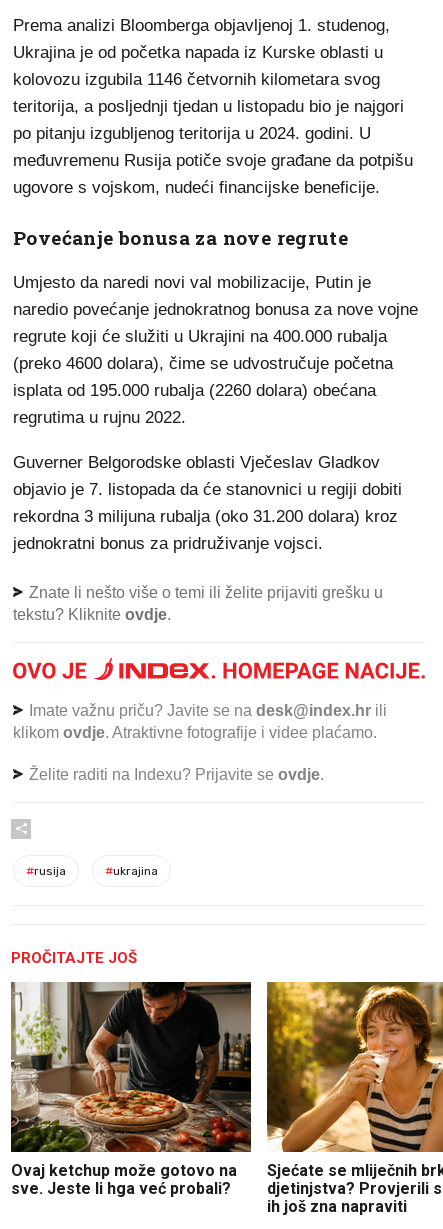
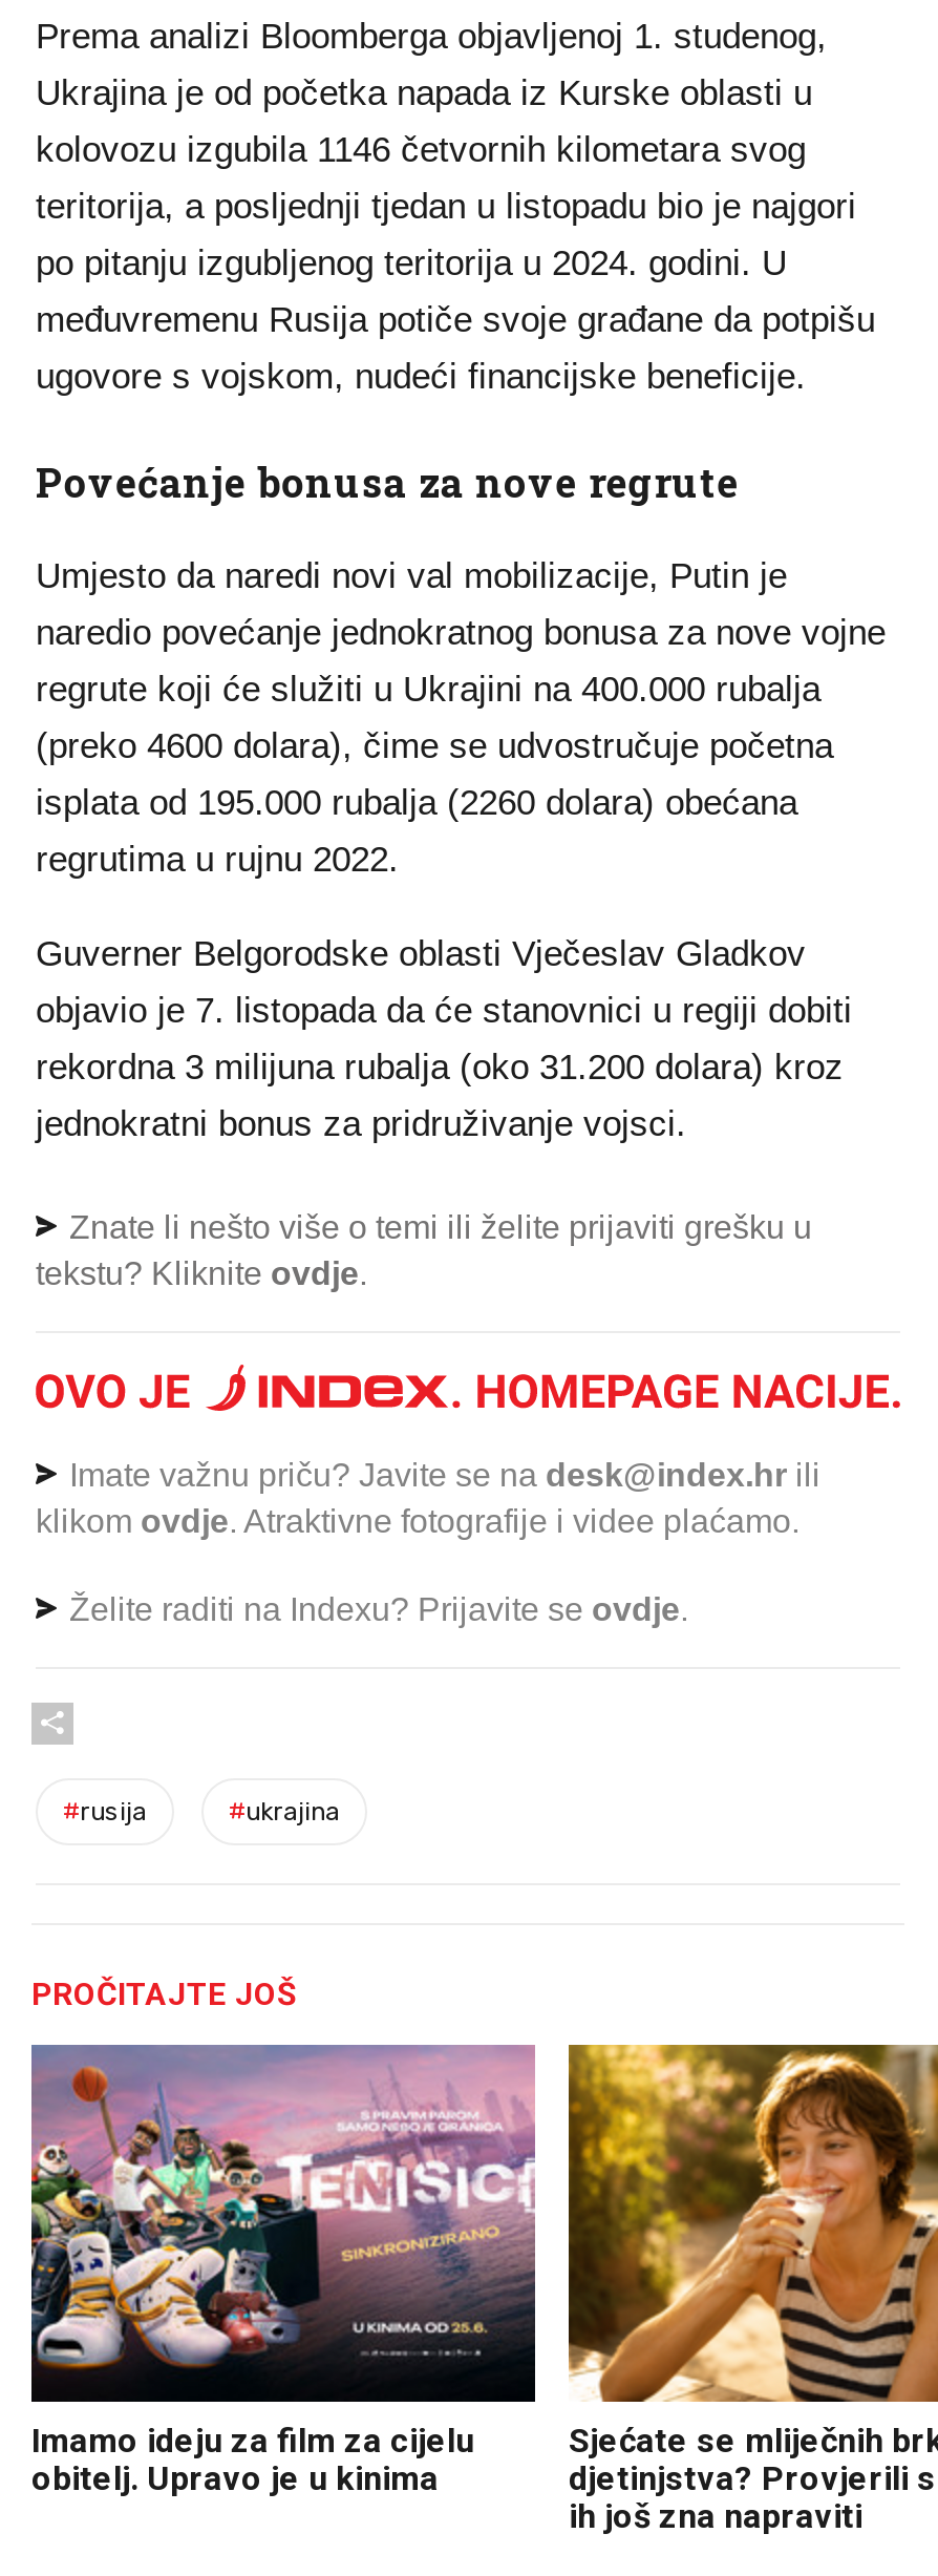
- [image]
- Ovaj ketchup može gotovo na
- sve. Jeste li hga već probali?
+ [image]
+ Imamo ideju za film za cijelu
+ obitelj. Upravo je u kinima
